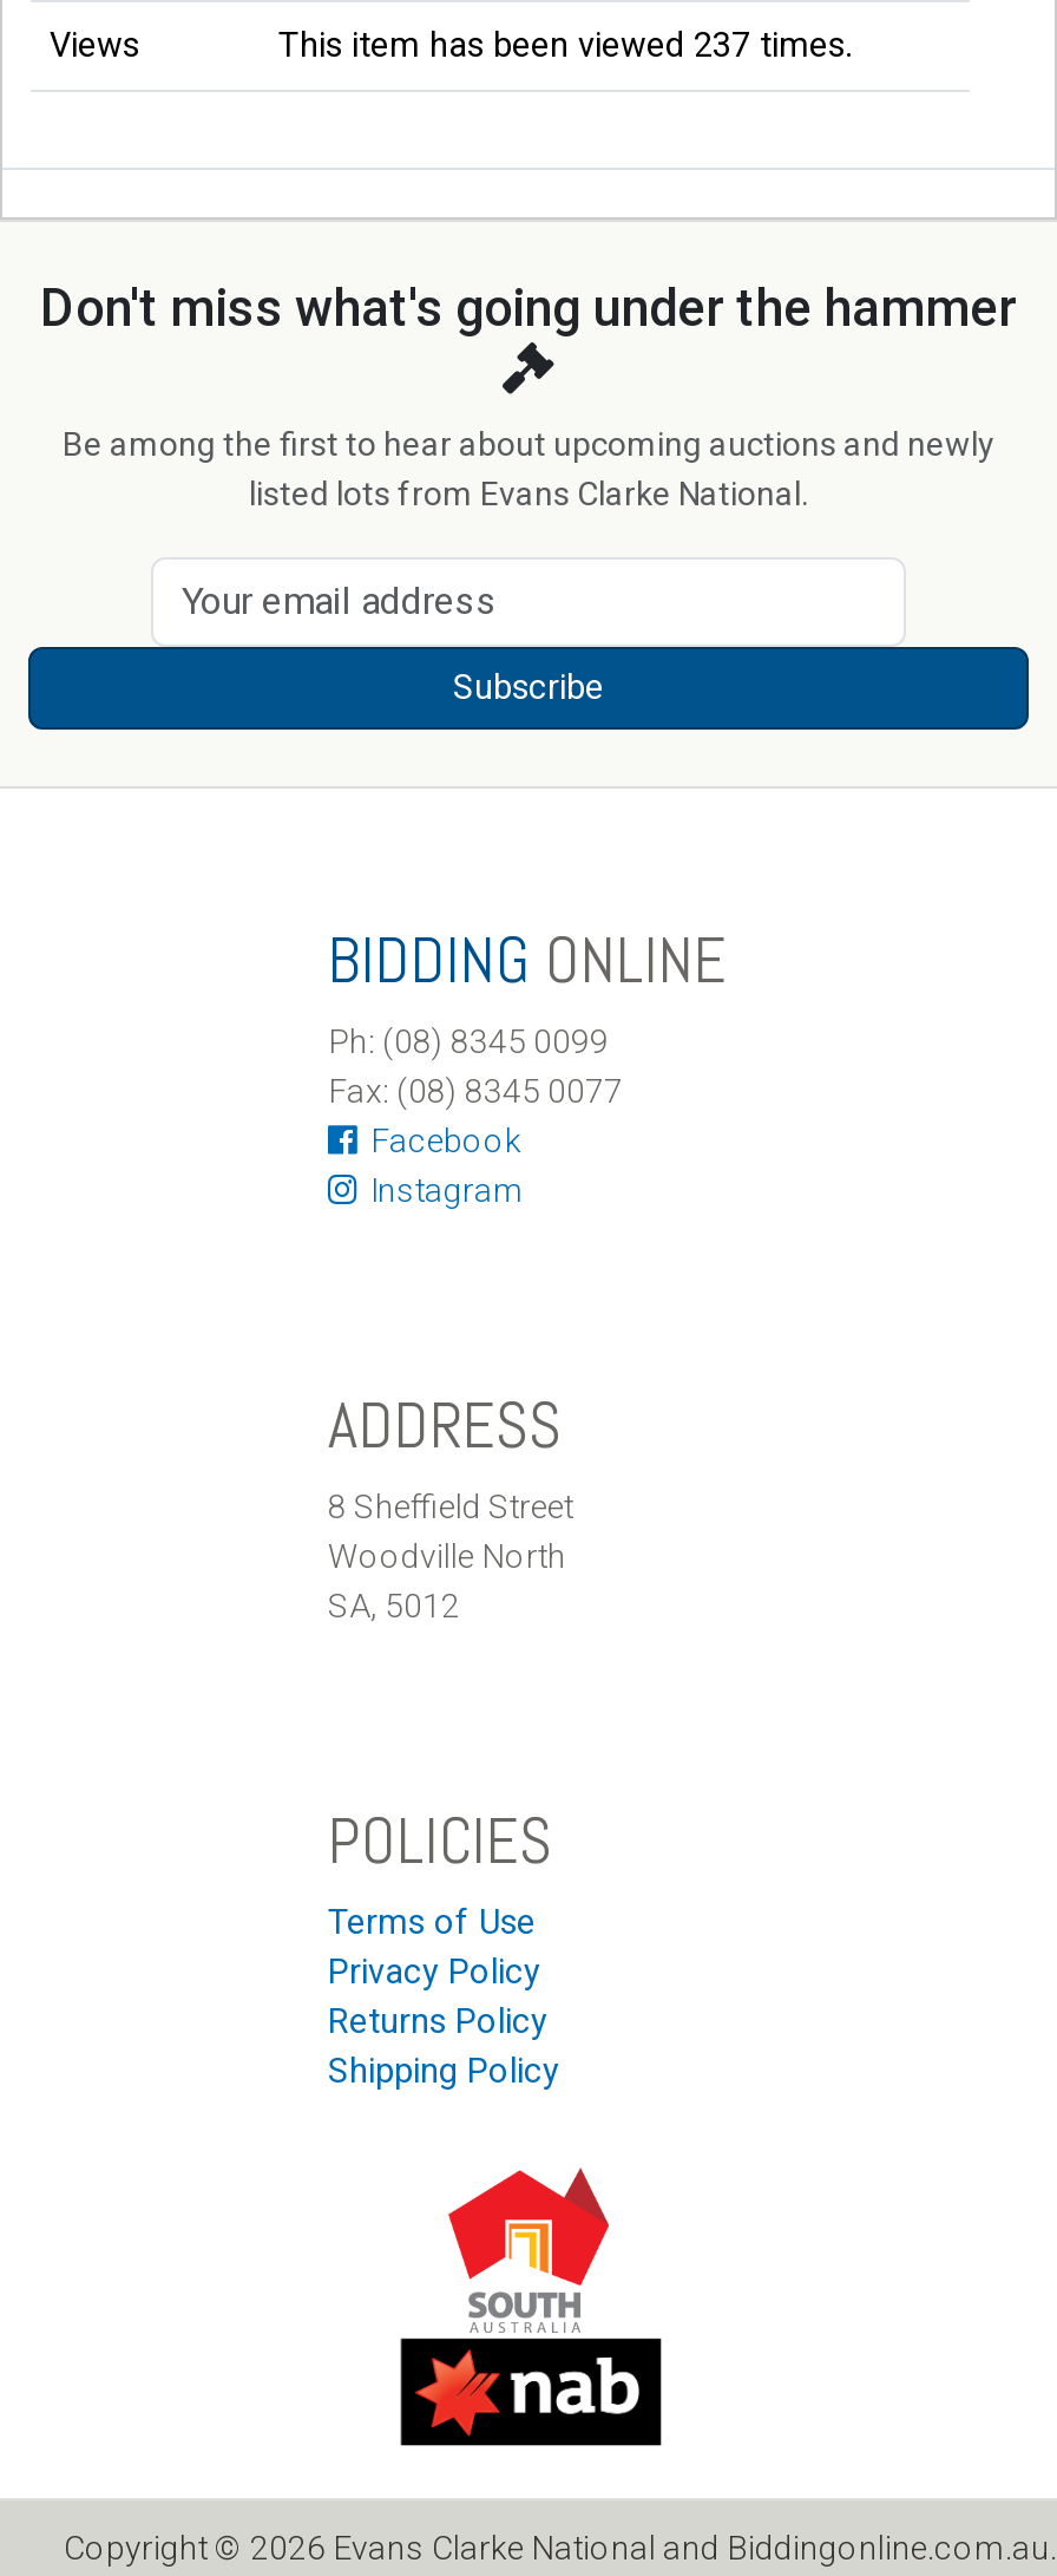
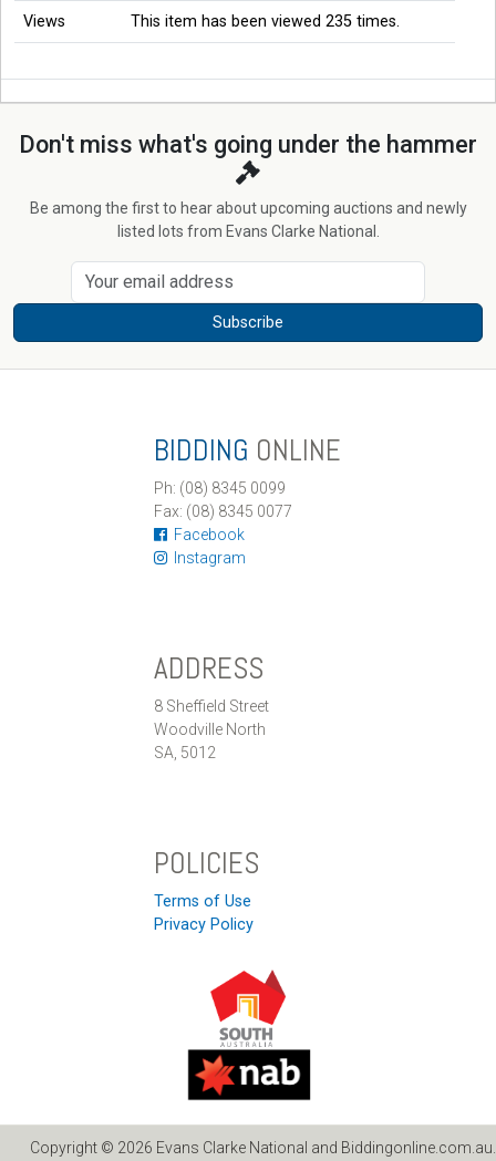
- This item has been viewed 237 times.
+ This item has been viewed 235 times.

- Returns Policy
- Shipping Policy
